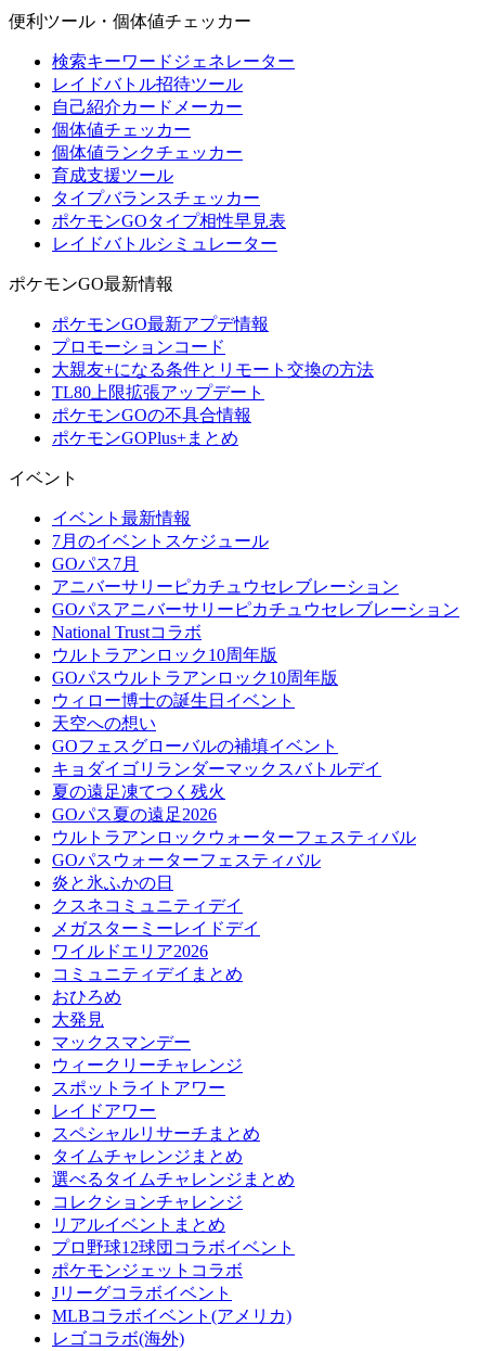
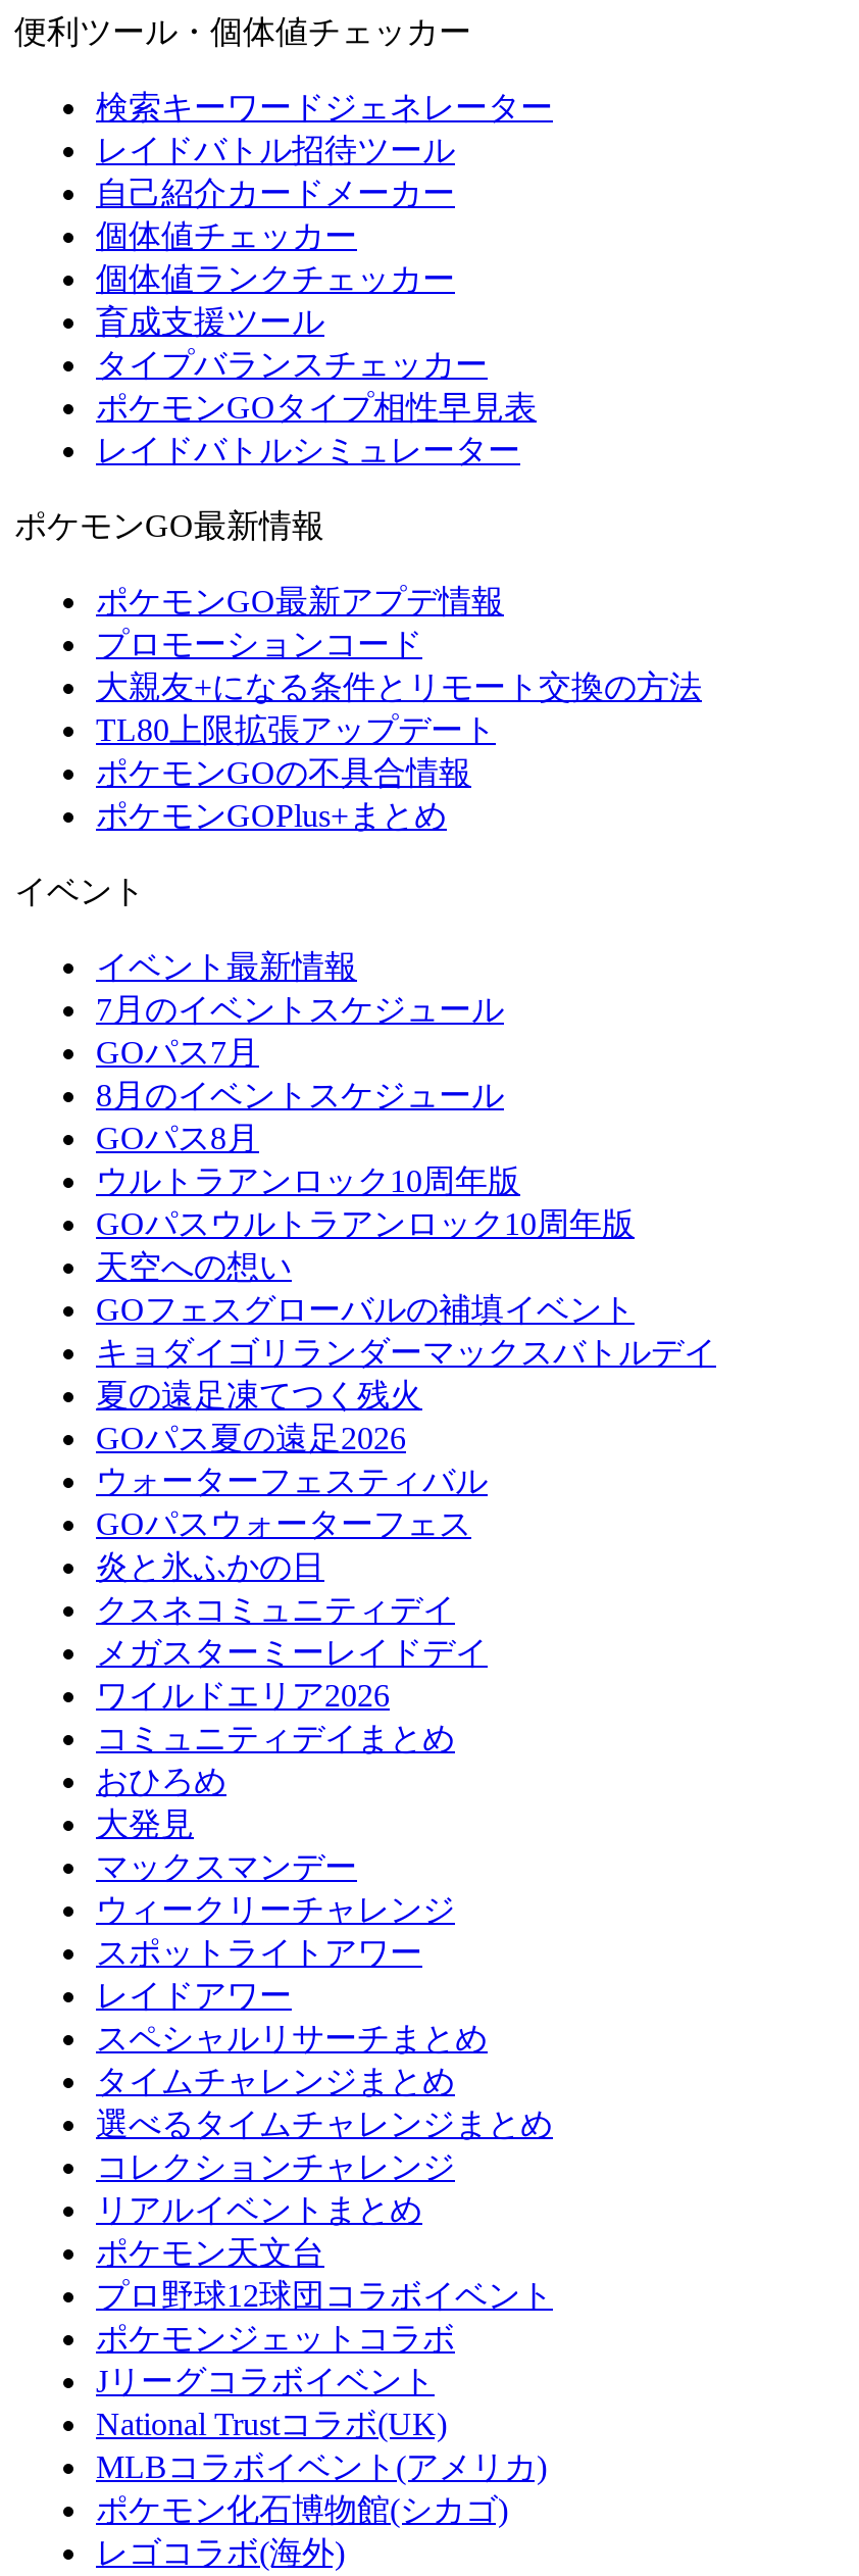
- アニバーサリーピカチュウセレブレーション
- GOパスアニバーサリーピカチュウセレブレーション
- National Trustコラボ
+ 8月のイベントスケジュール
+ GOパス8月

moved up: ウルトラアンロック10周年版 | GOパスウルトラアンロック10周年版

- ウィロー博士の誕生日イベント

moved up: GOフェスグローバルの補填イベント | キョダイゴリランダーマックスバトルデイ | 夏の遠足凍てつく残火 | GOパス夏の遠足2026

- ウルトラアンロックウォーターフェスティバル
- GOパスウォーターフェスティバル
+ ウォーターフェスティバル
+ GOパスウォーターフェス

moved up: 炎と氷ふかの日 | クスネコミュニティデイ | メガスターミーレイドデイ | ... | コレクションチャレンジ | リアルイベントまとめ

+ ポケモン天文台

moved up: プロ野球12球団コラボイベント | ポケモンジェットコラボ | Jリーグコラボイベント

+ National Trustコラボ(UK)

+ ポケモン化石博物館(シカゴ)
